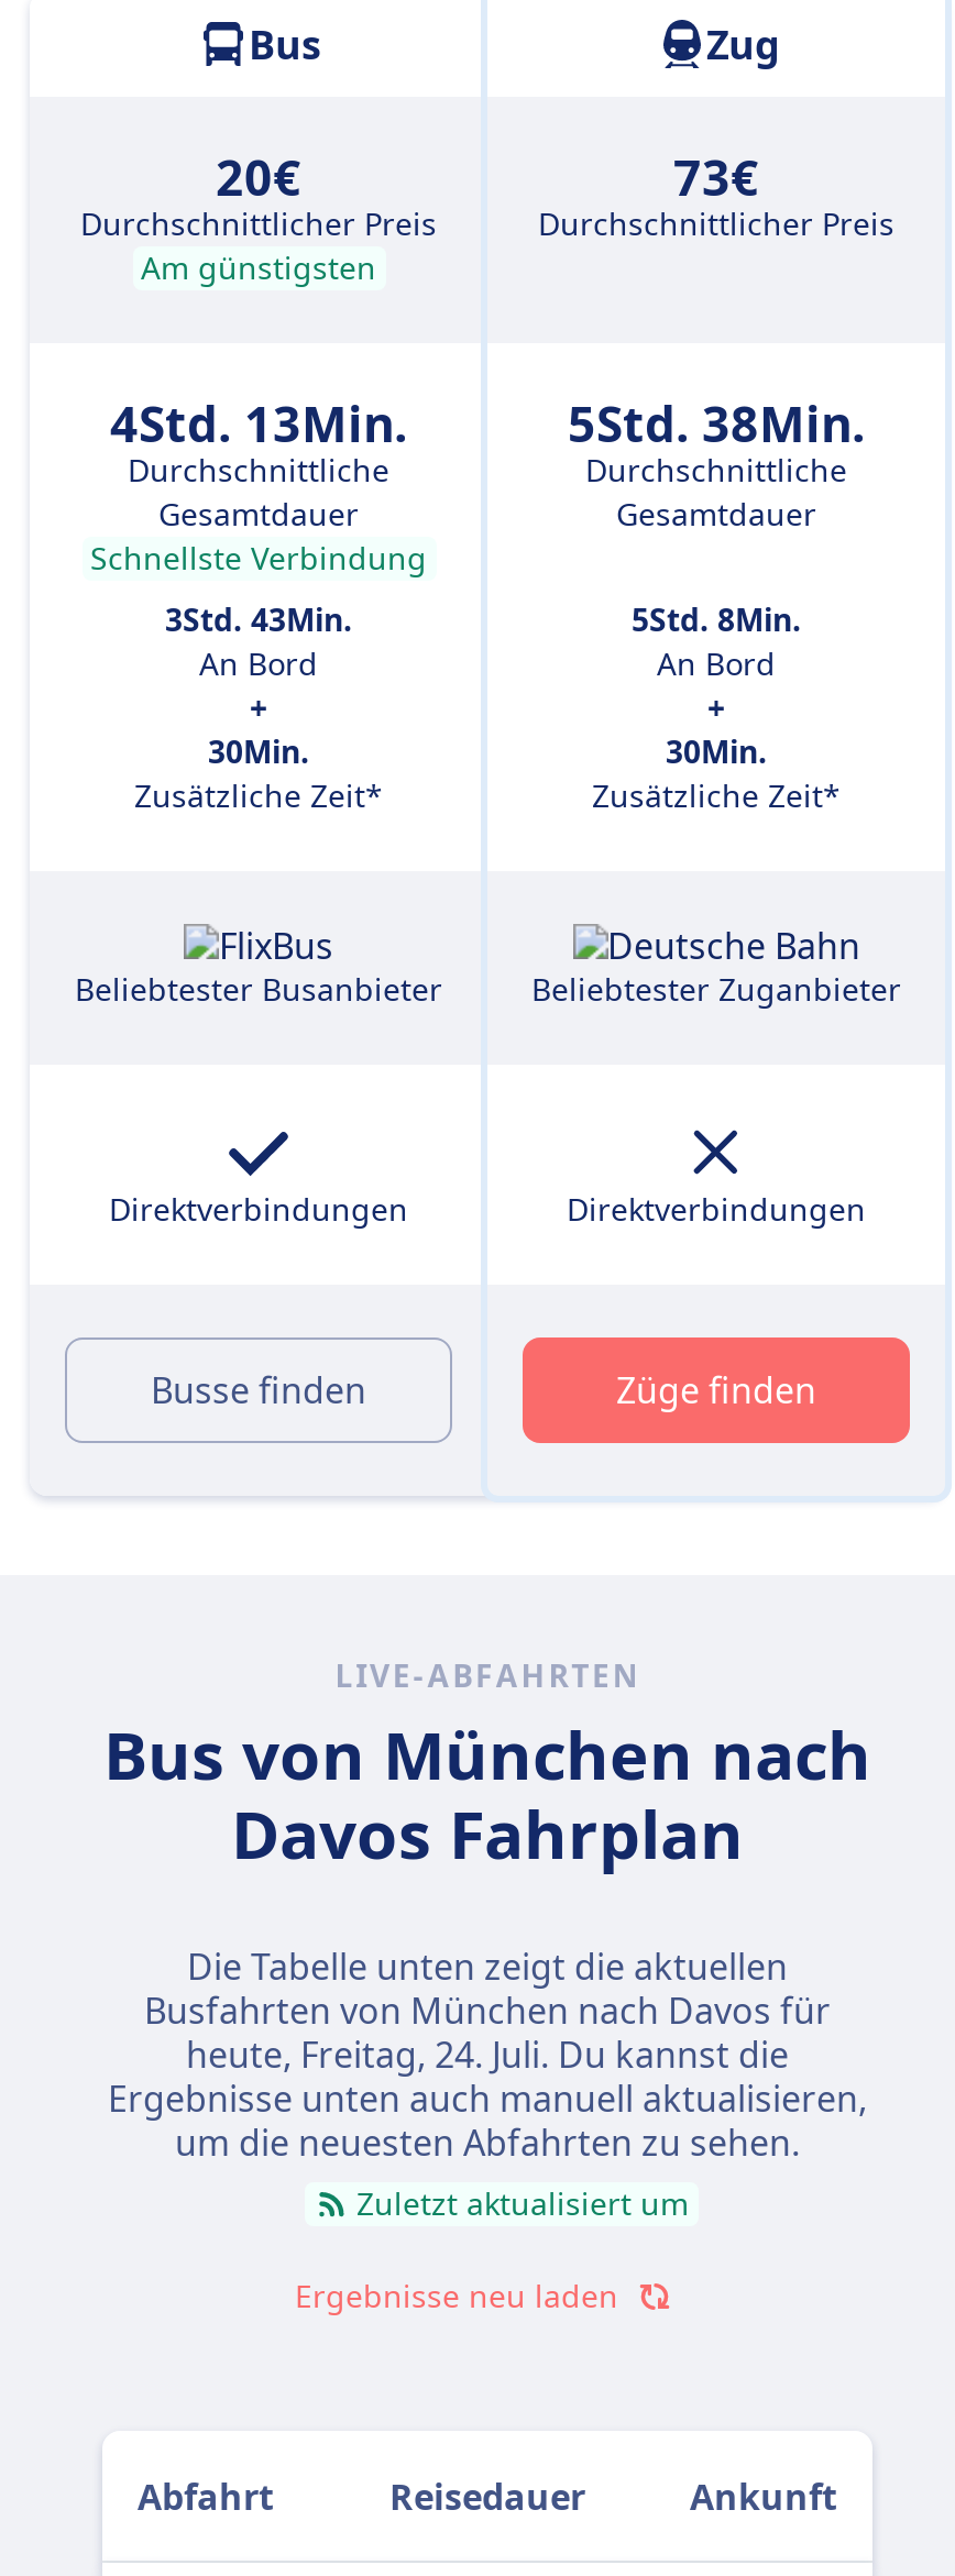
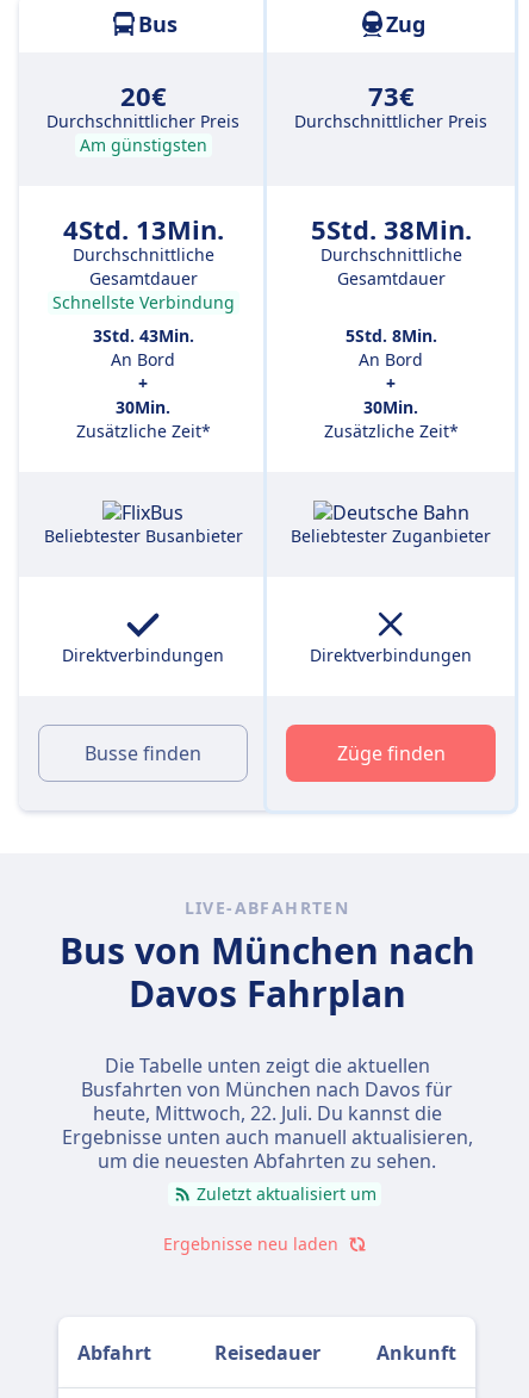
- heute, Freitag, 24. Juli. Du kannst die
+ heute, Mittwoch, 22. Juli. Du kannst die
